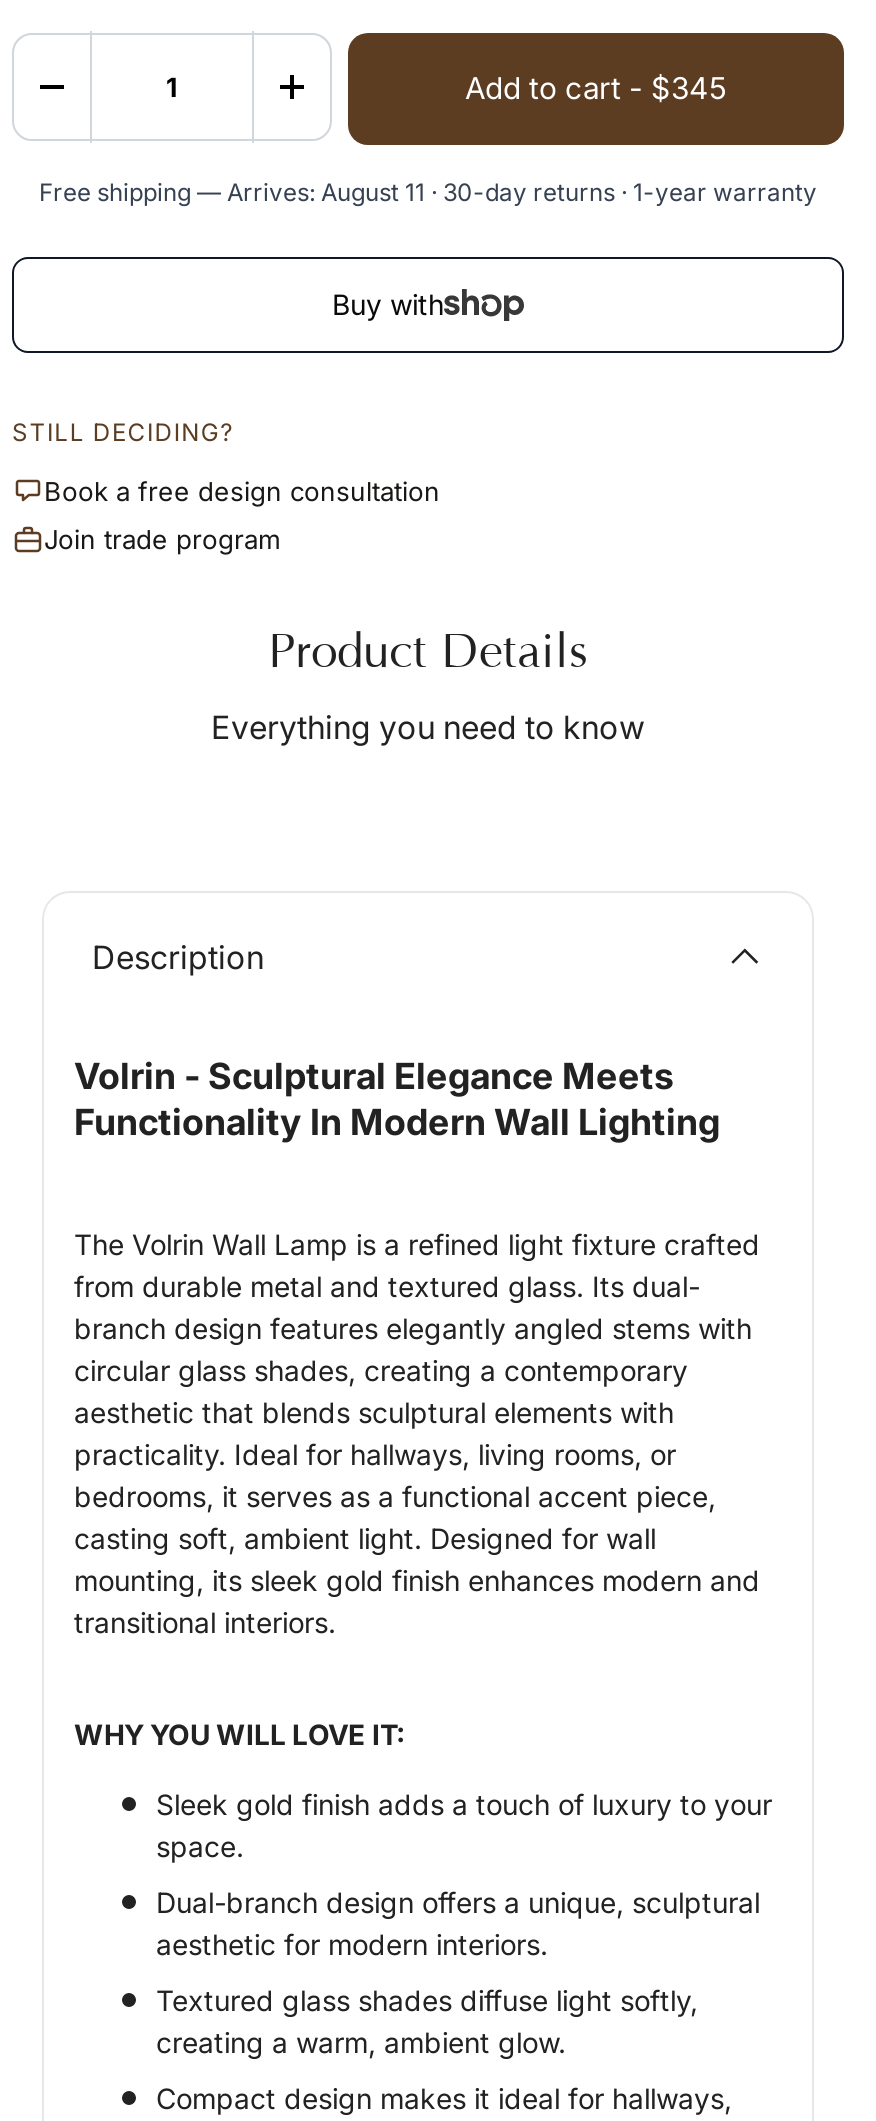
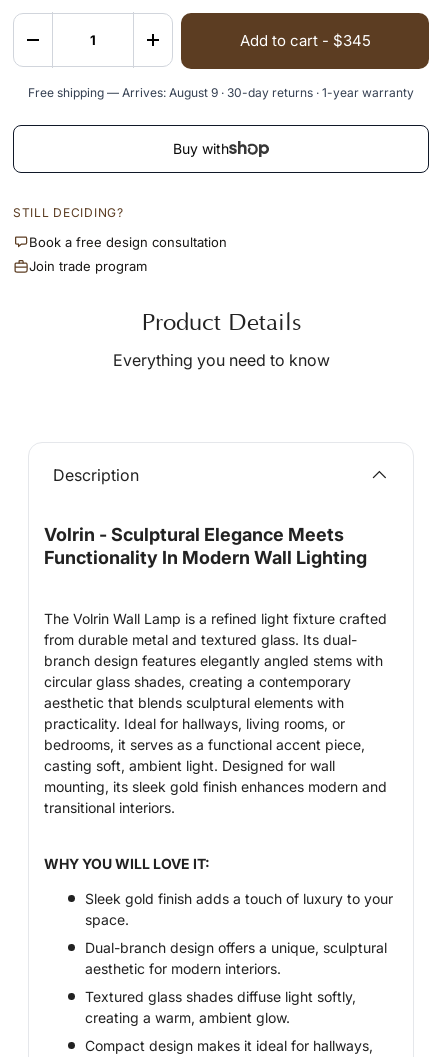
- Free shipping — Arrives: August 11 · 30-day returns · 1-year warranty
+ Free shipping — Arrives: August 9 · 30-day returns · 1-year warranty
